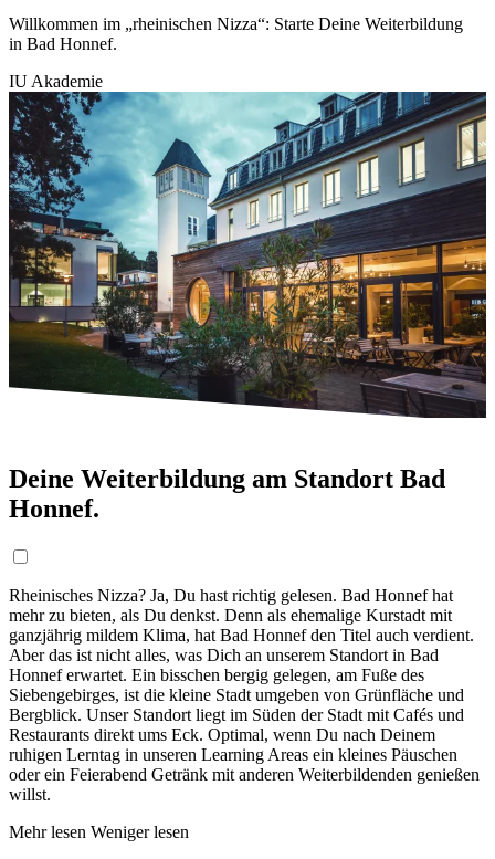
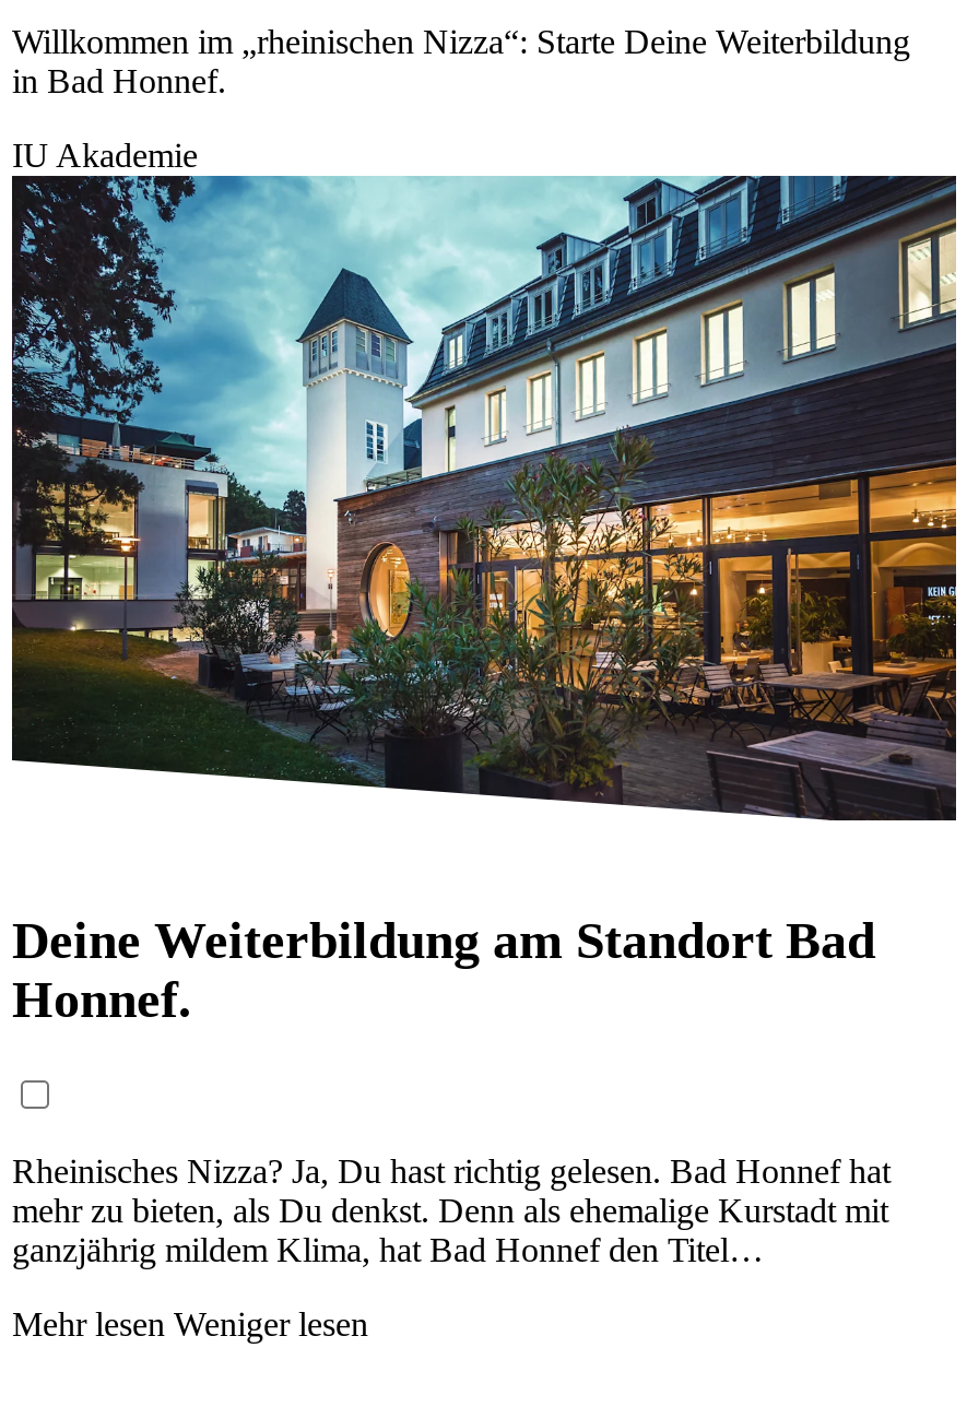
- ganzjährig mildem Klima, hat Bad Honnef den Titel auch verdient.
- Aber das ist nicht alles, was Dich an unserem Standort in Bad
- Honnef erwartet. Ein bisschen bergig gelegen, am Fuße des
- Siebengebirges, ist die kleine Stadt umgeben von Grünfläche und
- Bergblick. Unser Standort liegt im Süden der Stadt mit Cafés und
- Restaurants direkt ums Eck. Optimal, wenn Du nach Deinem
- ruhigen Lerntag in unseren Learning Areas ein kleines Päuschen
- oder ein Feierabend Getränk mit anderen Weiterbildenden genießen
- willst.
+ ganzjährig mildem Klima, hat Bad Honnef den Titel…
